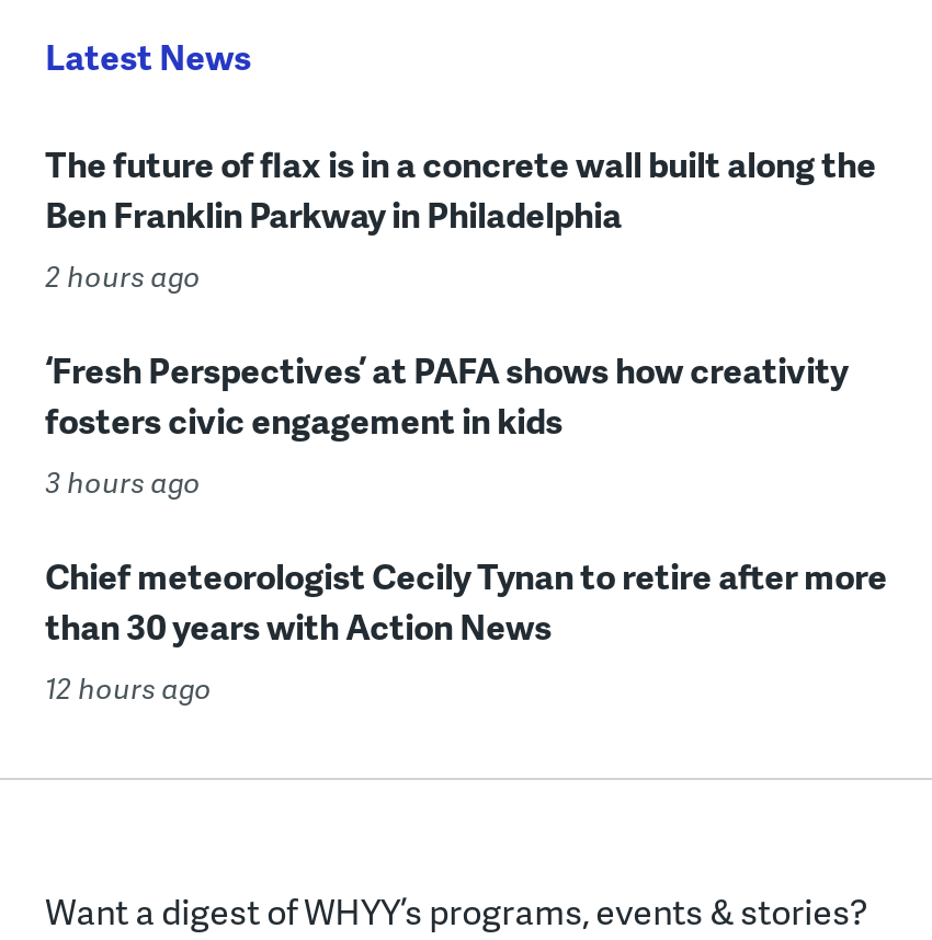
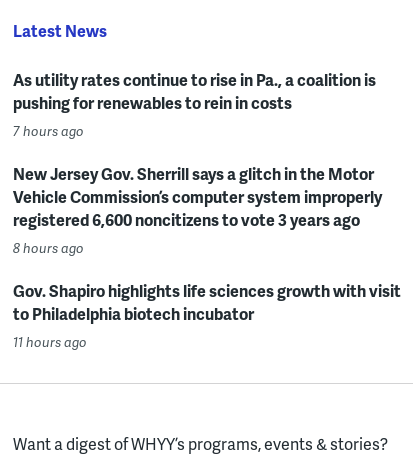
- The future of flax is in a concrete wall built along the
- Ben Franklin Parkway in Philadelphia
- 2 hours ago
+ As utility rates continue to rise in Pa., a coalition is
+ pushing for renewables to rein in costs
+ 7 hours ago

- ‘Fresh Perspectives’ at PAFA shows how creativity
- fosters civic engagement in kids
- 3 hours ago
+ New Jersey Gov. Sherrill says a glitch in the Motor
+ Vehicle Commission’s computer system improperly
+ registered 6,600 noncitizens to vote 3 years ago
+ 8 hours ago

- Chief meteorologist Cecily Tynan to retire after more
- than 30 years with Action News
- 12 hours ago
+ Gov. Shapiro highlights life sciences growth with visit
+ to Philadelphia biotech incubator
+ 11 hours ago
